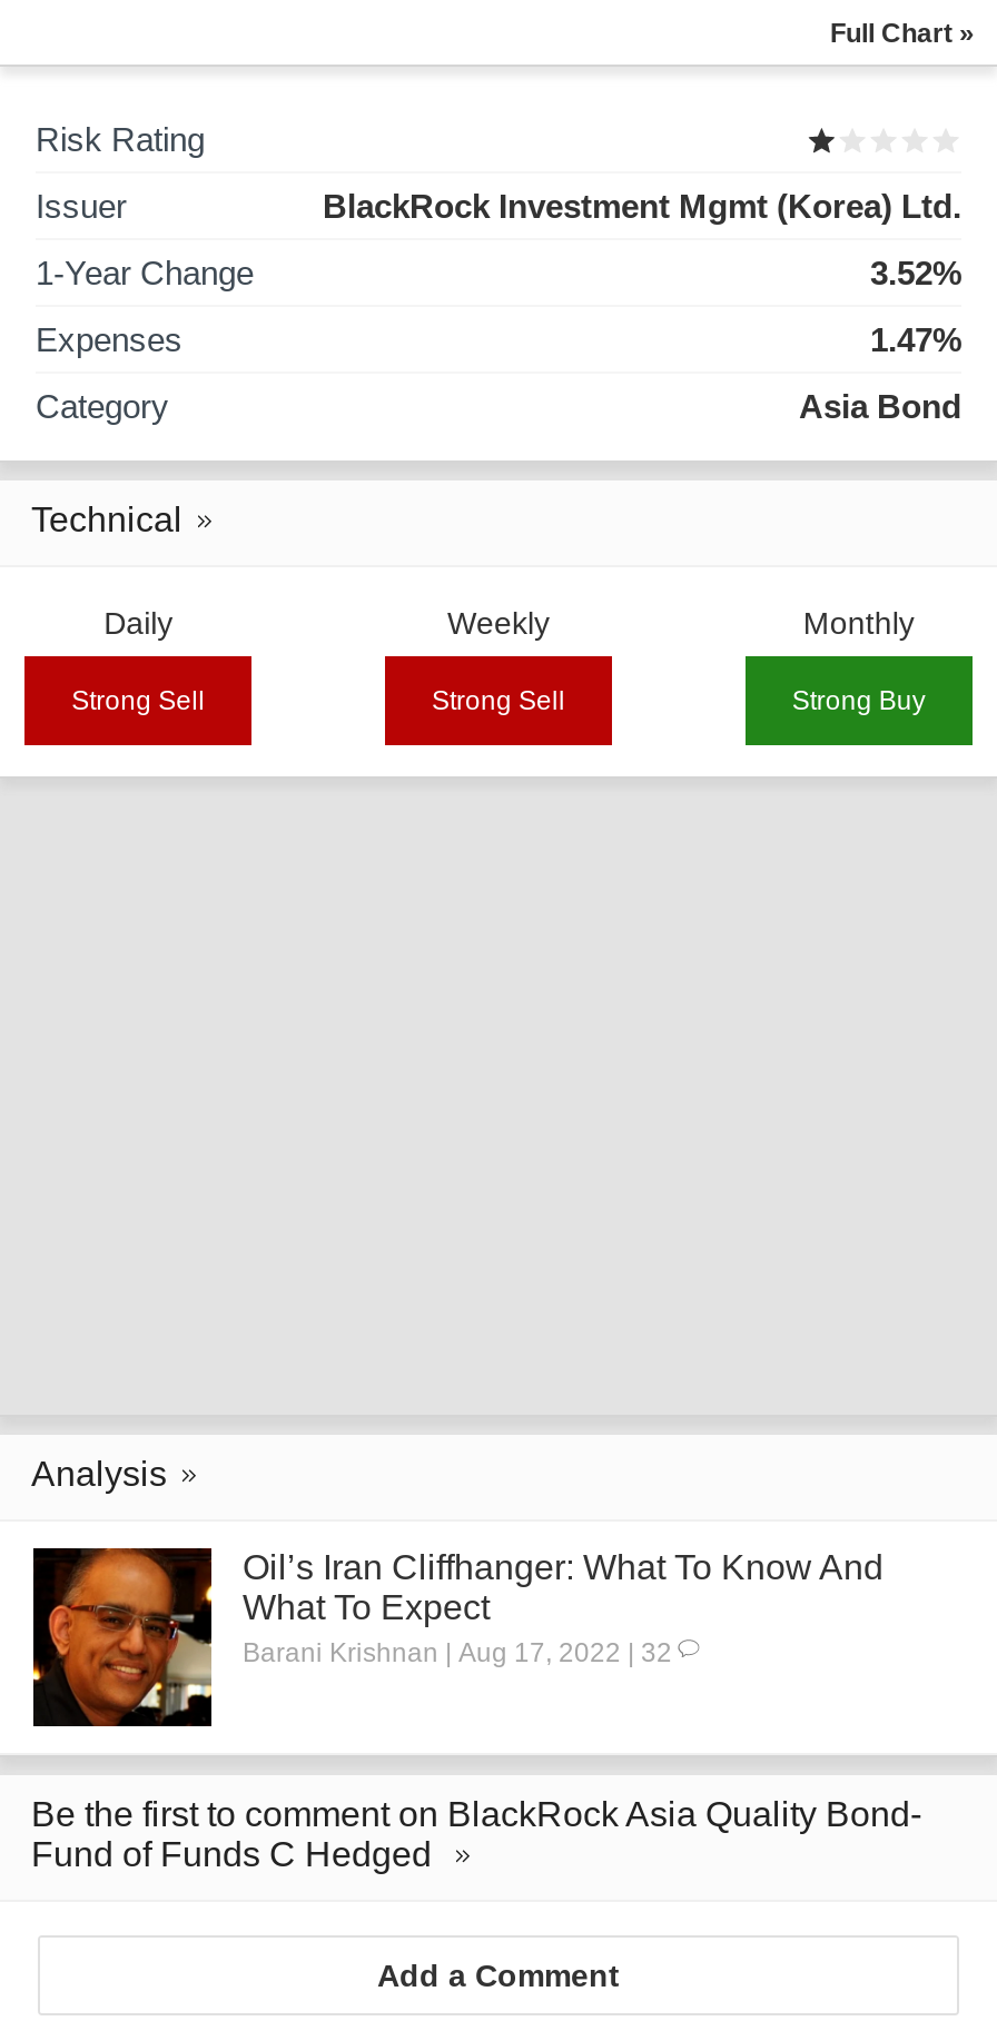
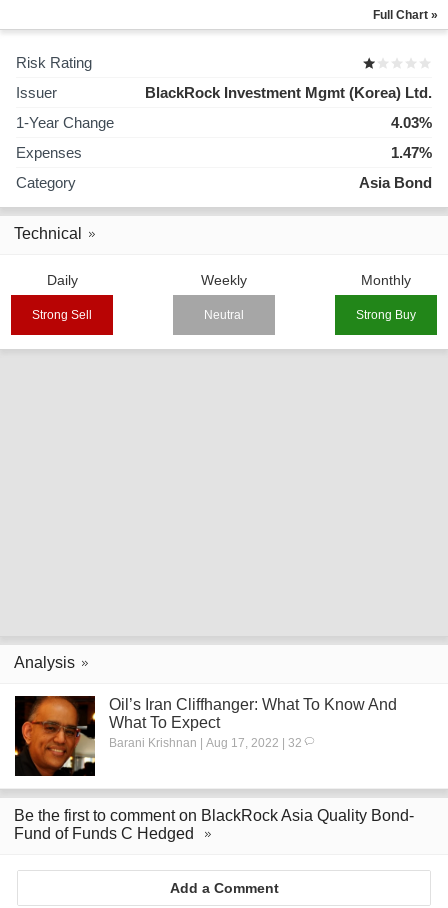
- 3.52%
+ 4.03%

- Strong Sell
+ Neutral
